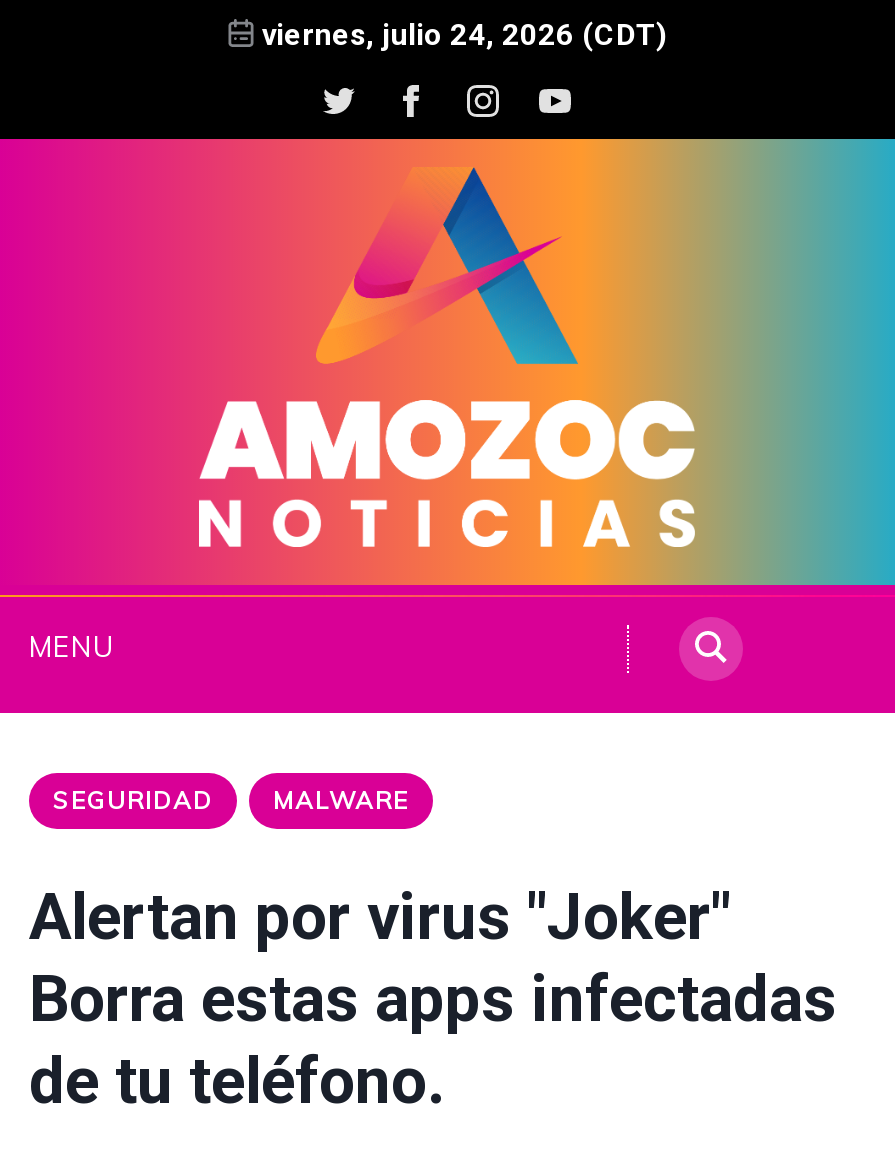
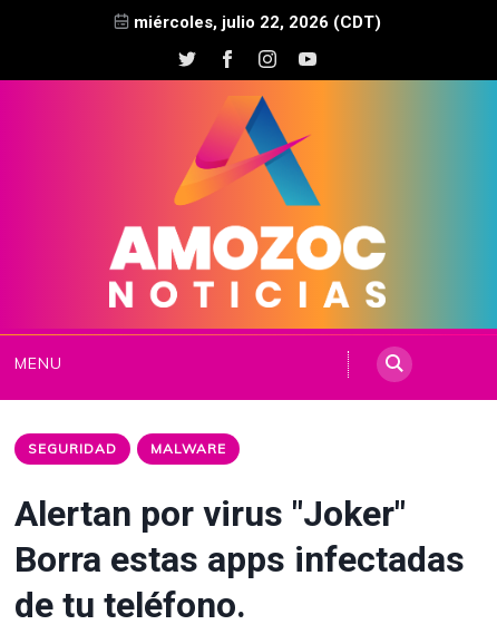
- viernes, julio 24, 2026 (CDT)
+ miércoles, julio 22, 2026 (CDT)
